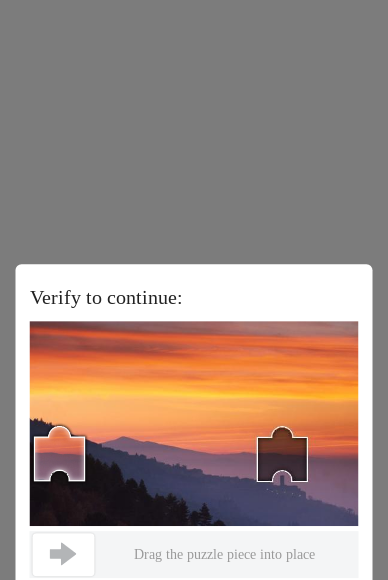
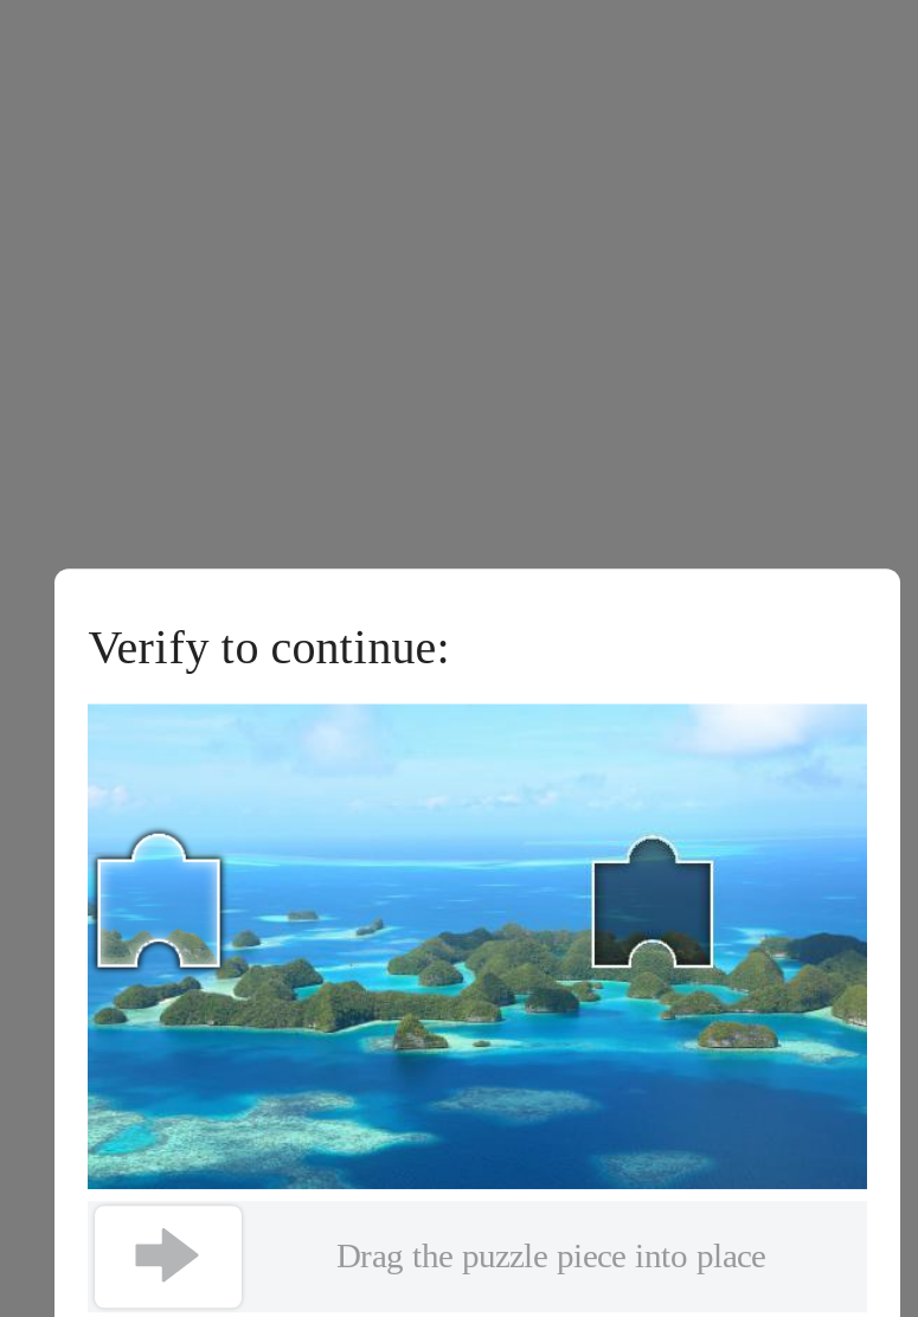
- [image]
+ [image]
